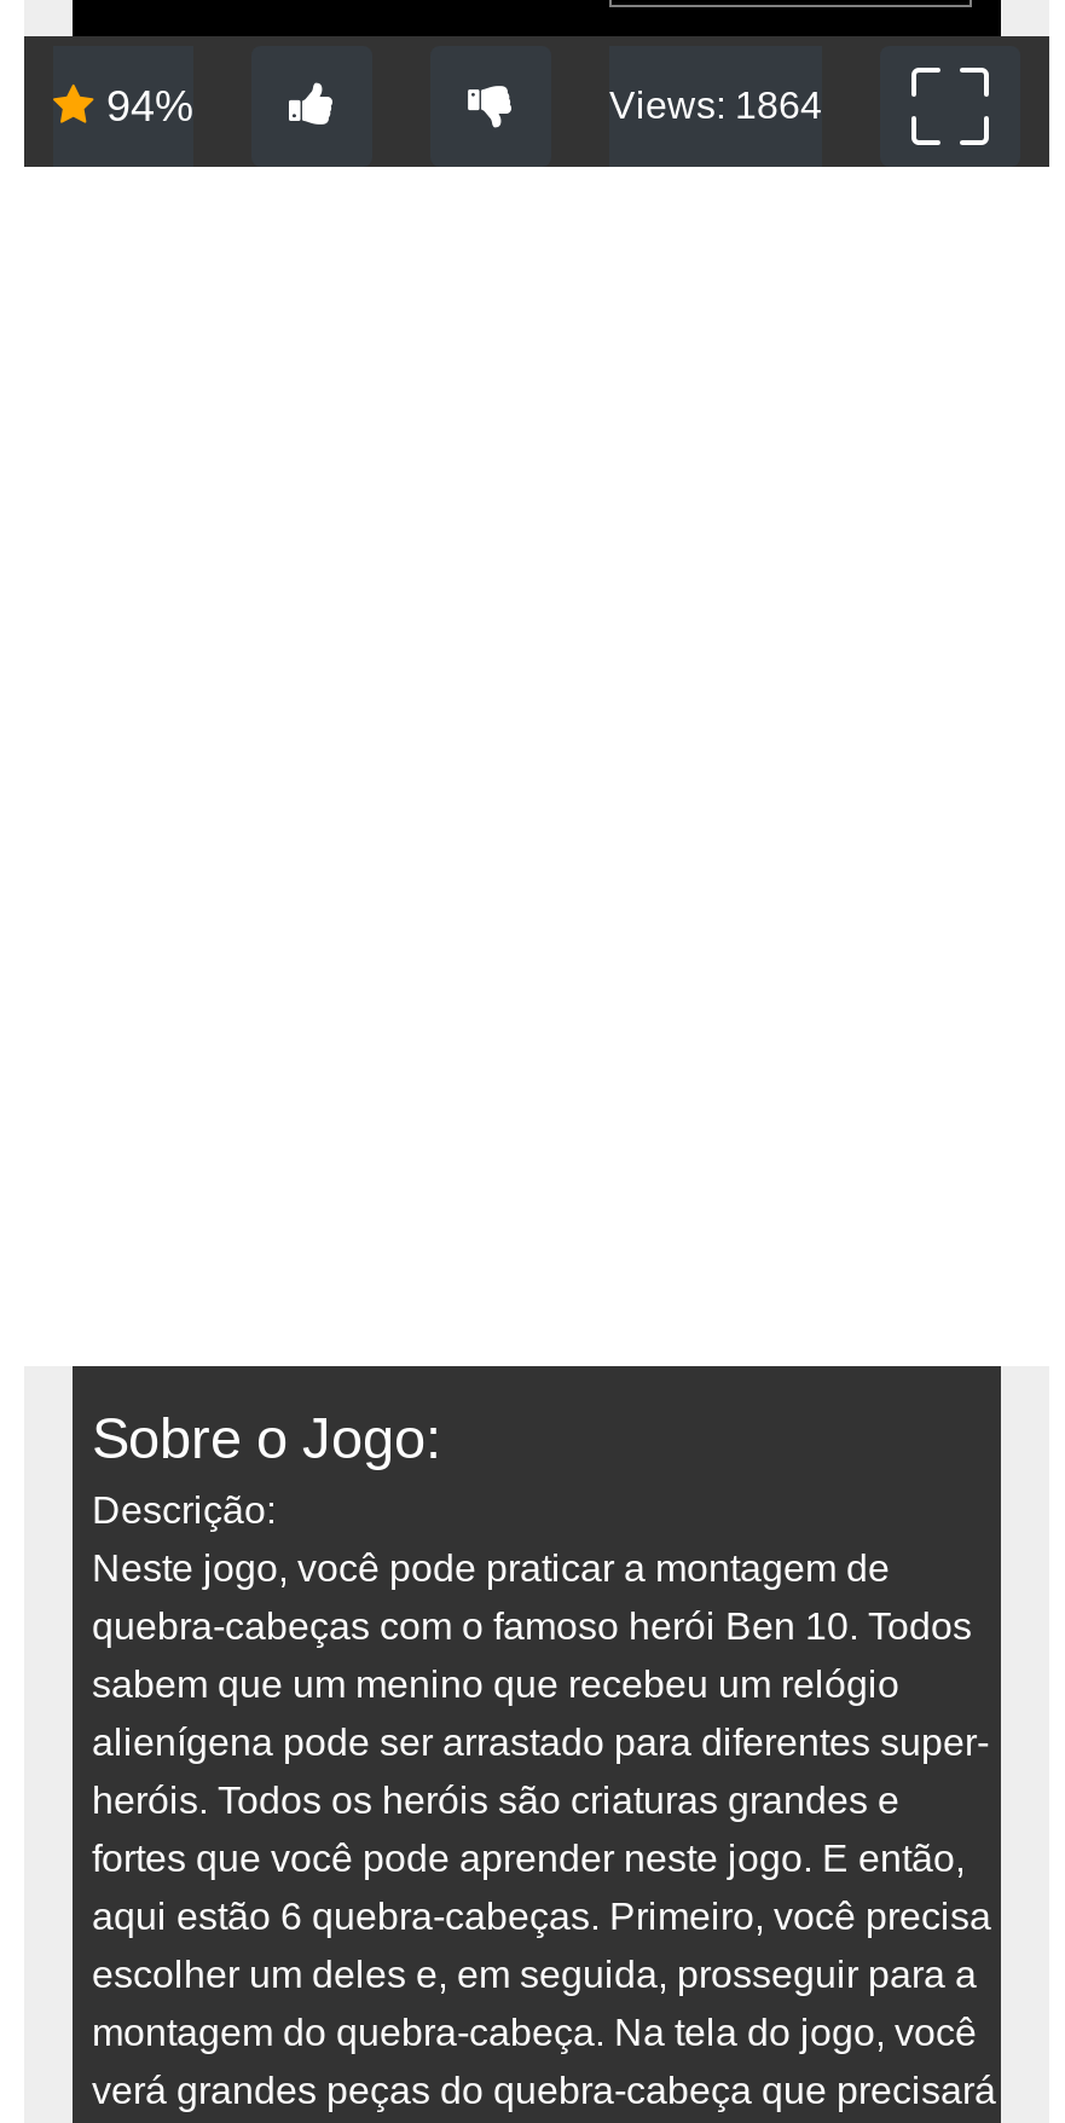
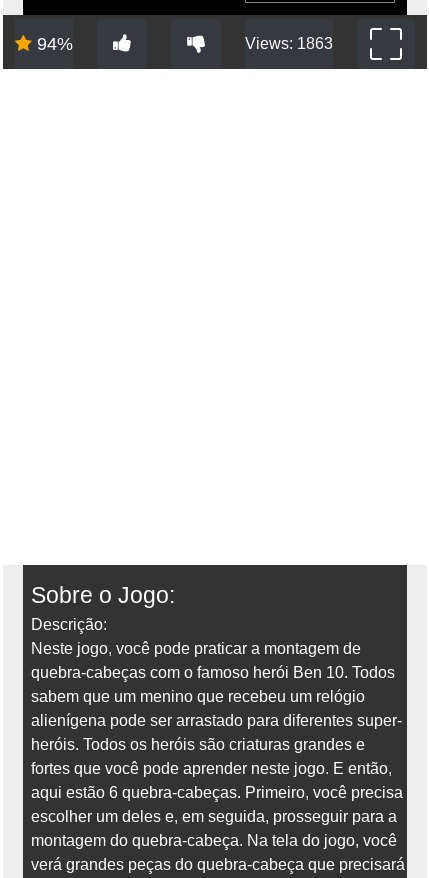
- Views: 1864
+ Views: 1863
